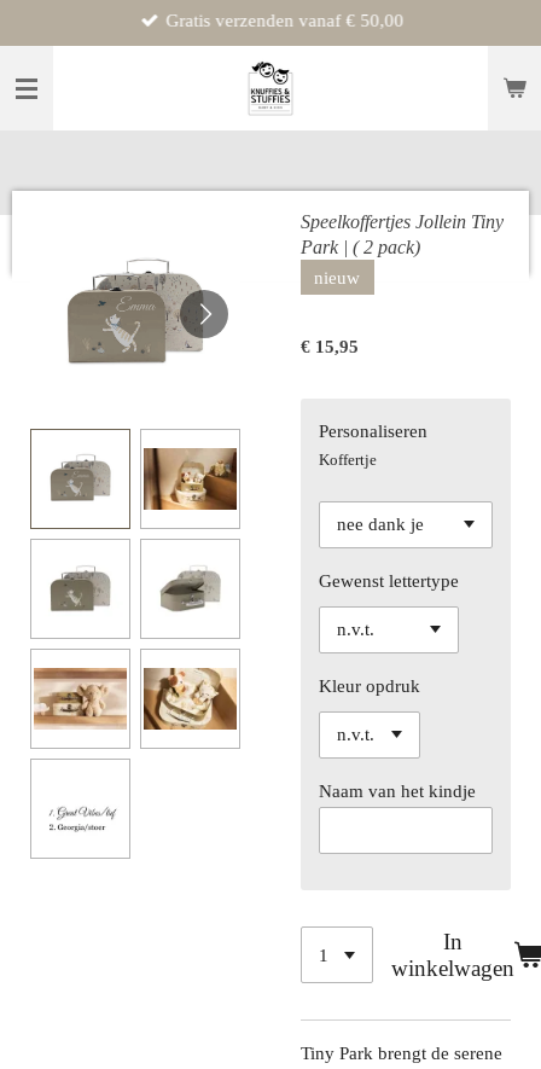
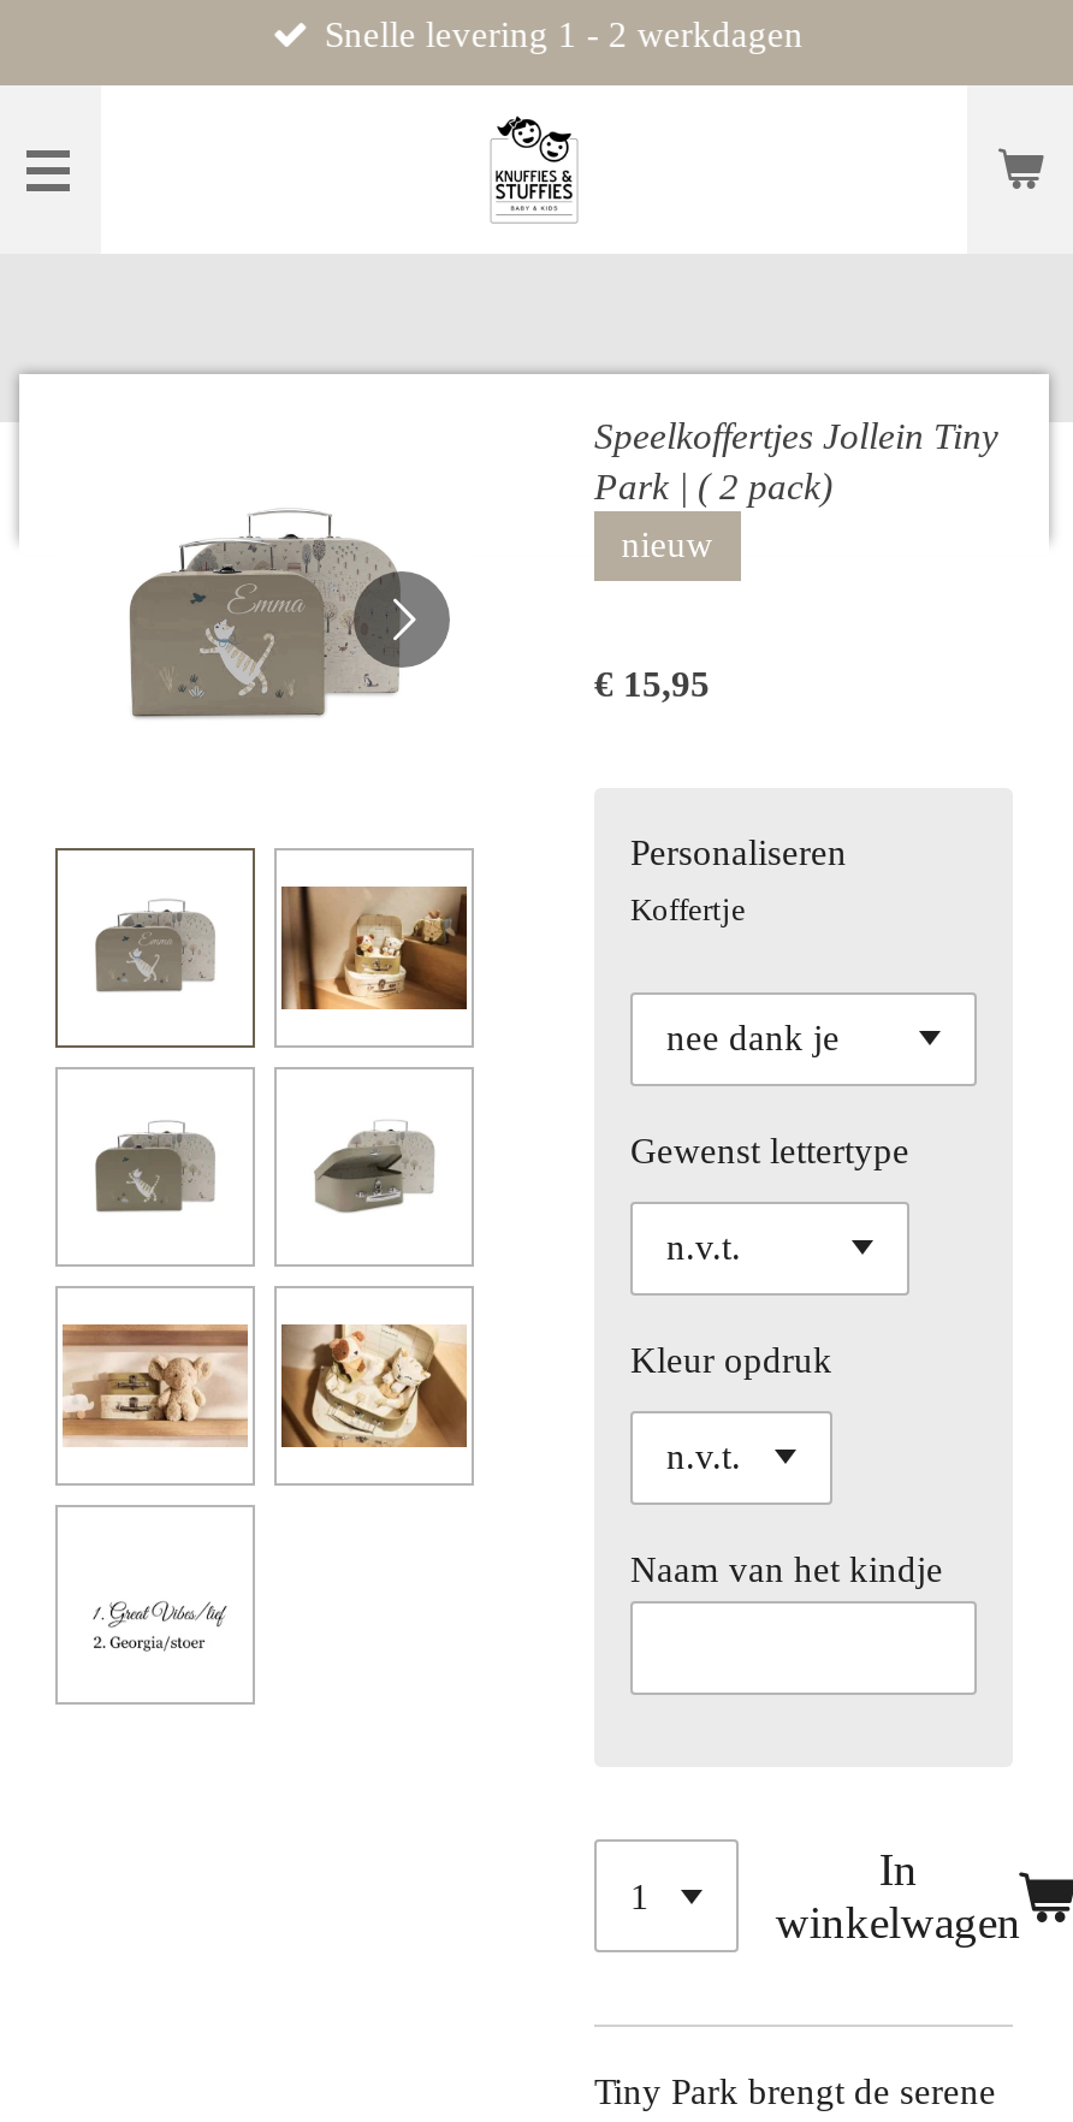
- Gratis verzenden vanaf € 50,00
+ Snelle levering 1 - 2 werkdagen
